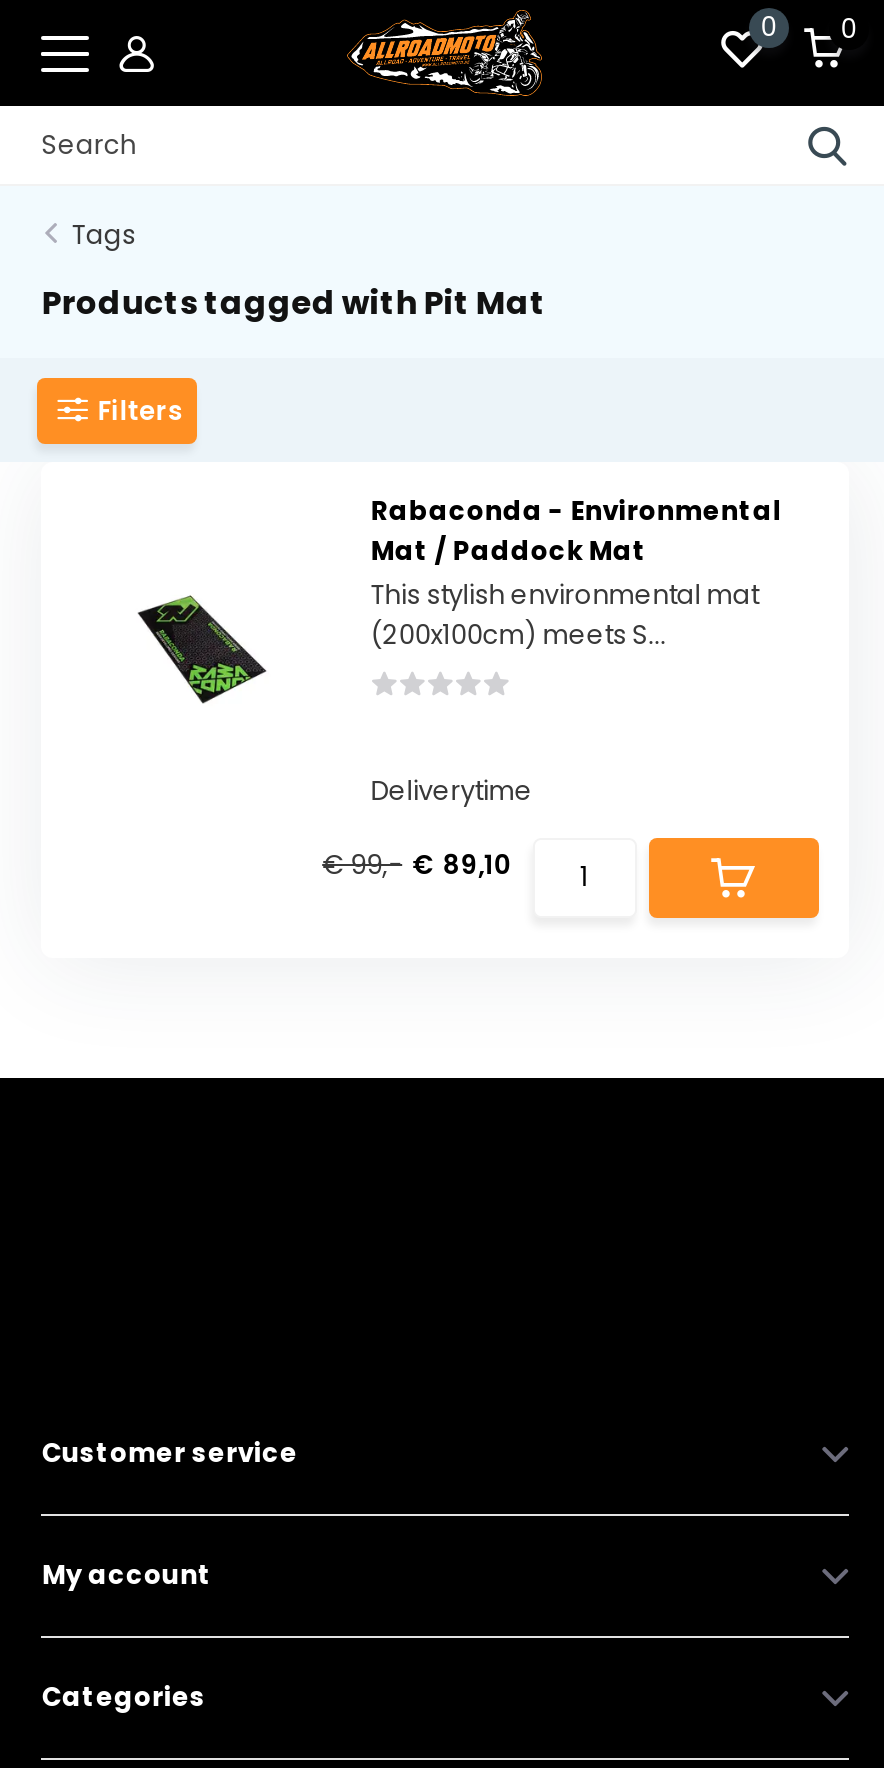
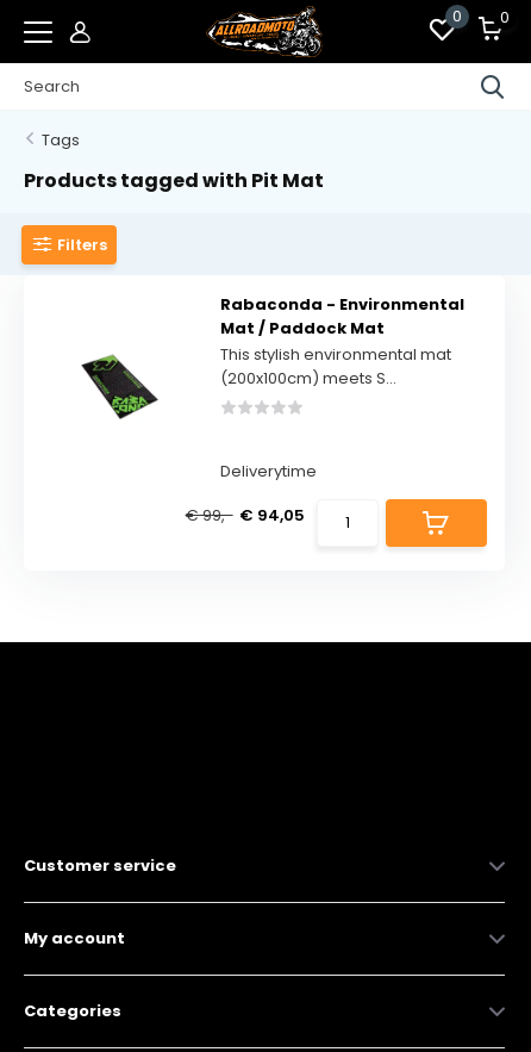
- € 99,- € 89,10
+ € 99,- € 94,05
